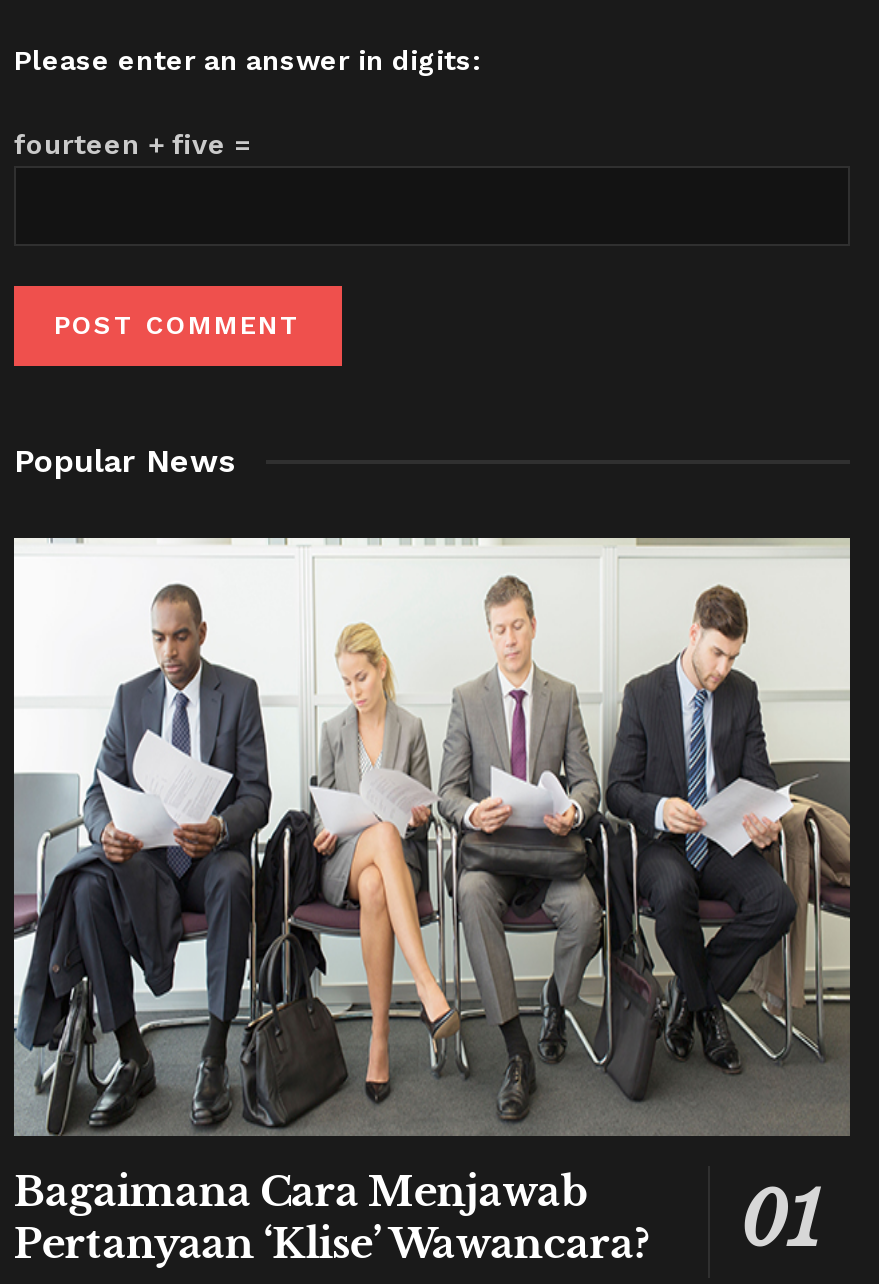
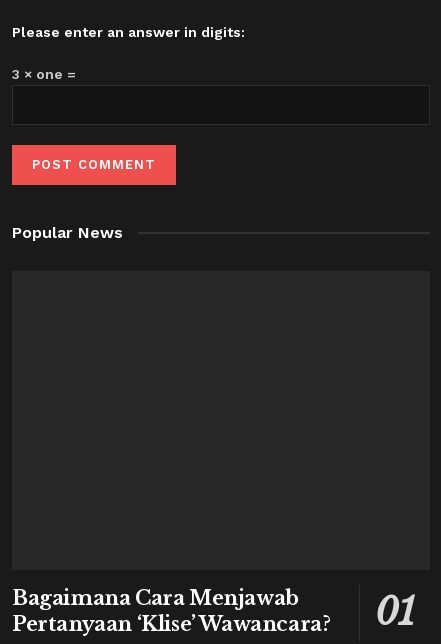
- fourteen + five =
+ 3 × one =

- [image]
